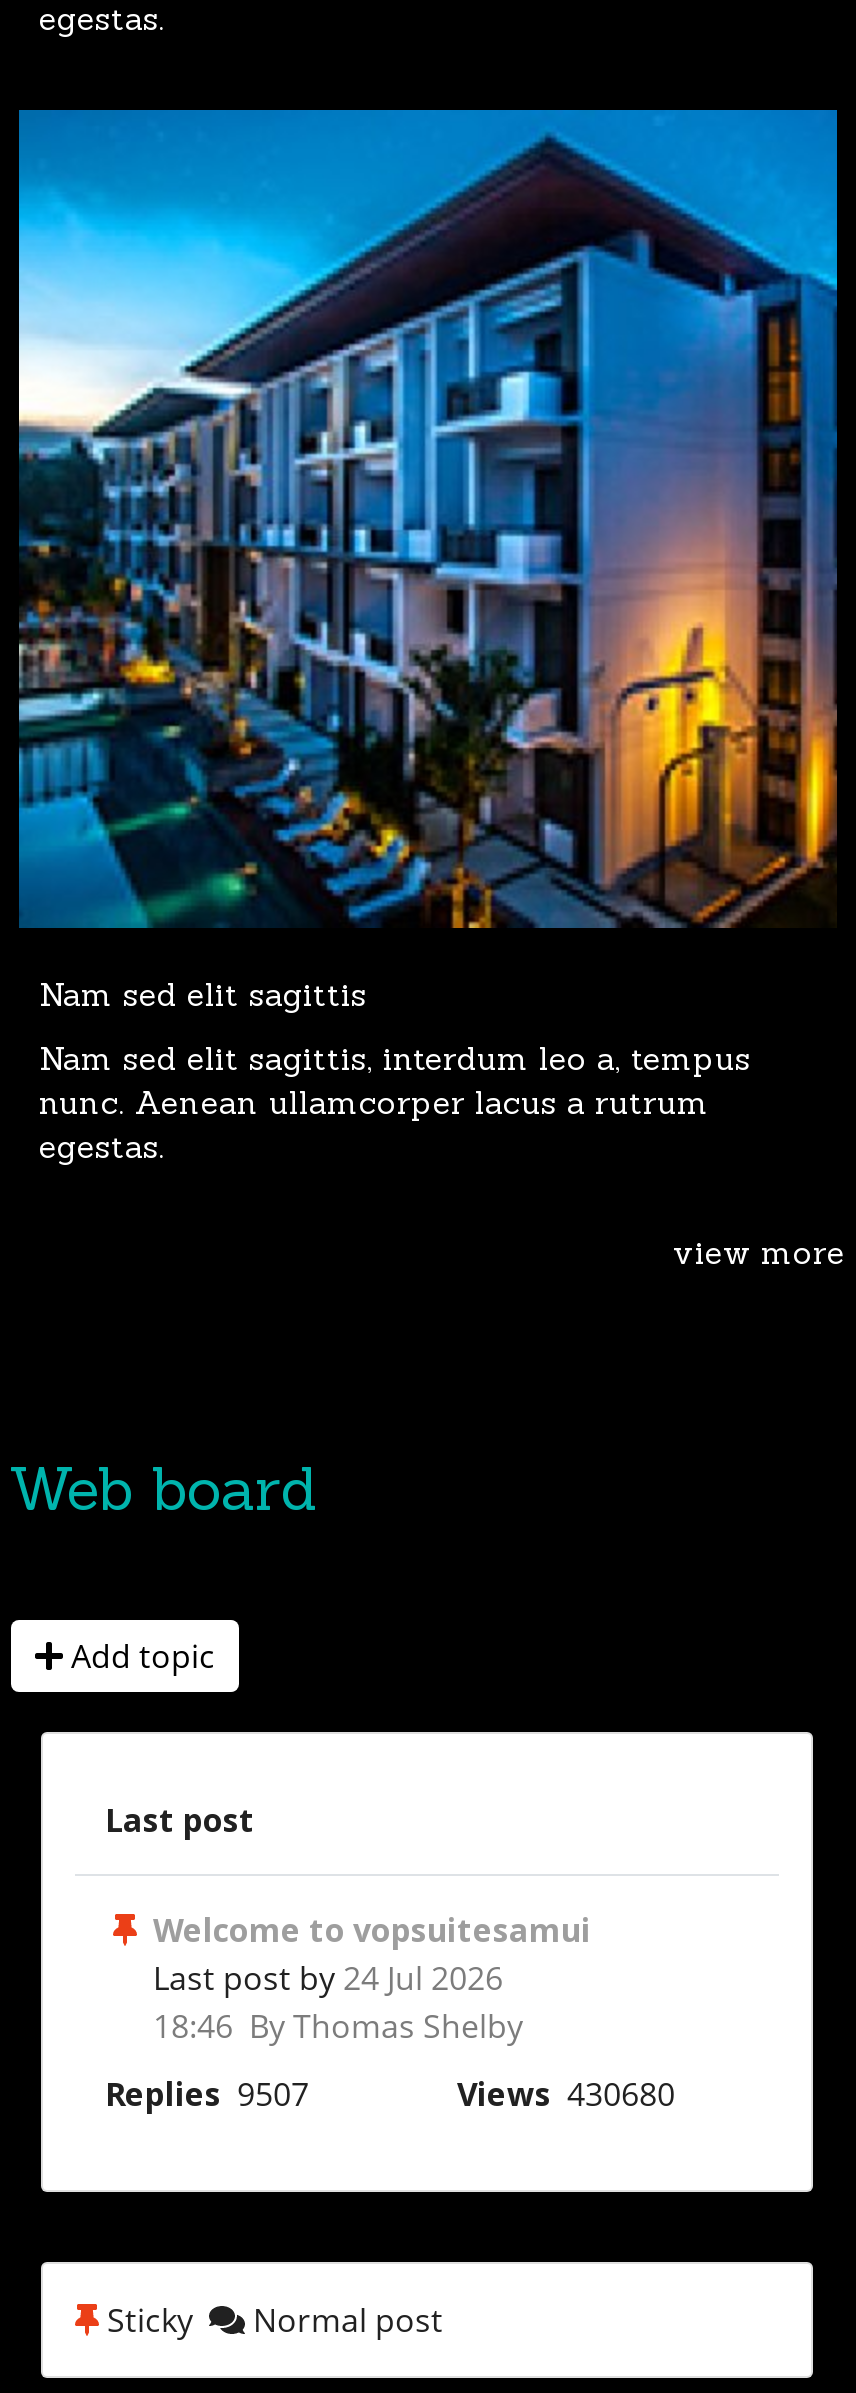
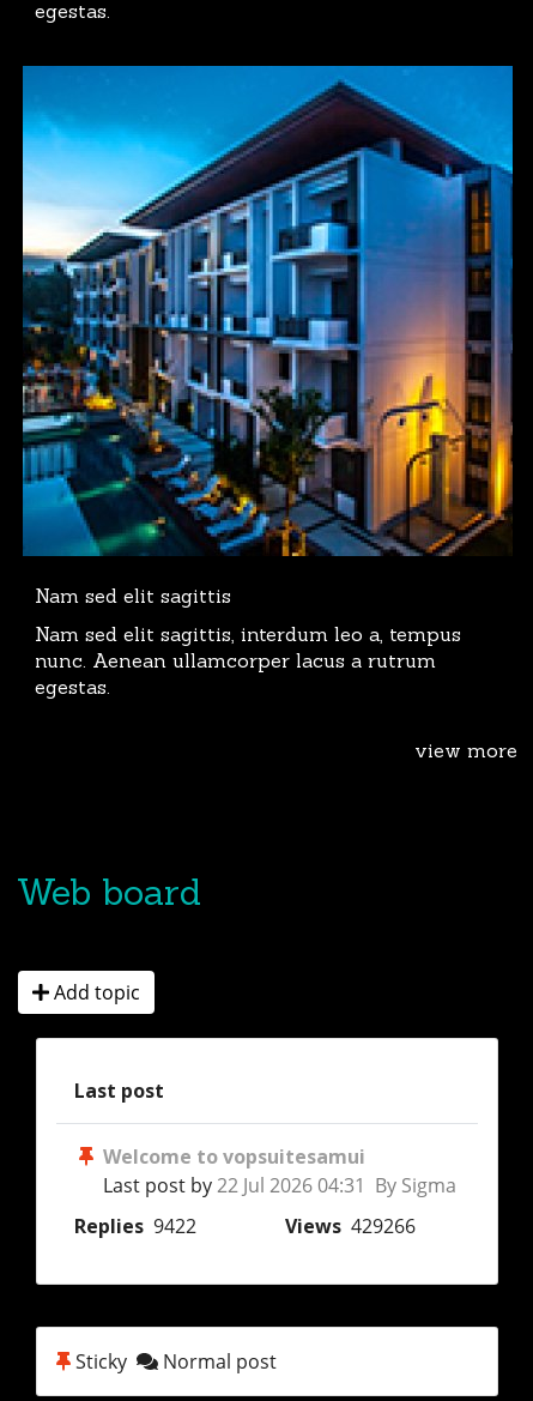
- Last post by 24 Jul 2026
- 18:46 By Thomas Shelby
+ Last post by 22 Jul 2026 04:31 By Sigma

- Replies 9507
- Views 430680
+ Replies 9422
+ Views 429266
